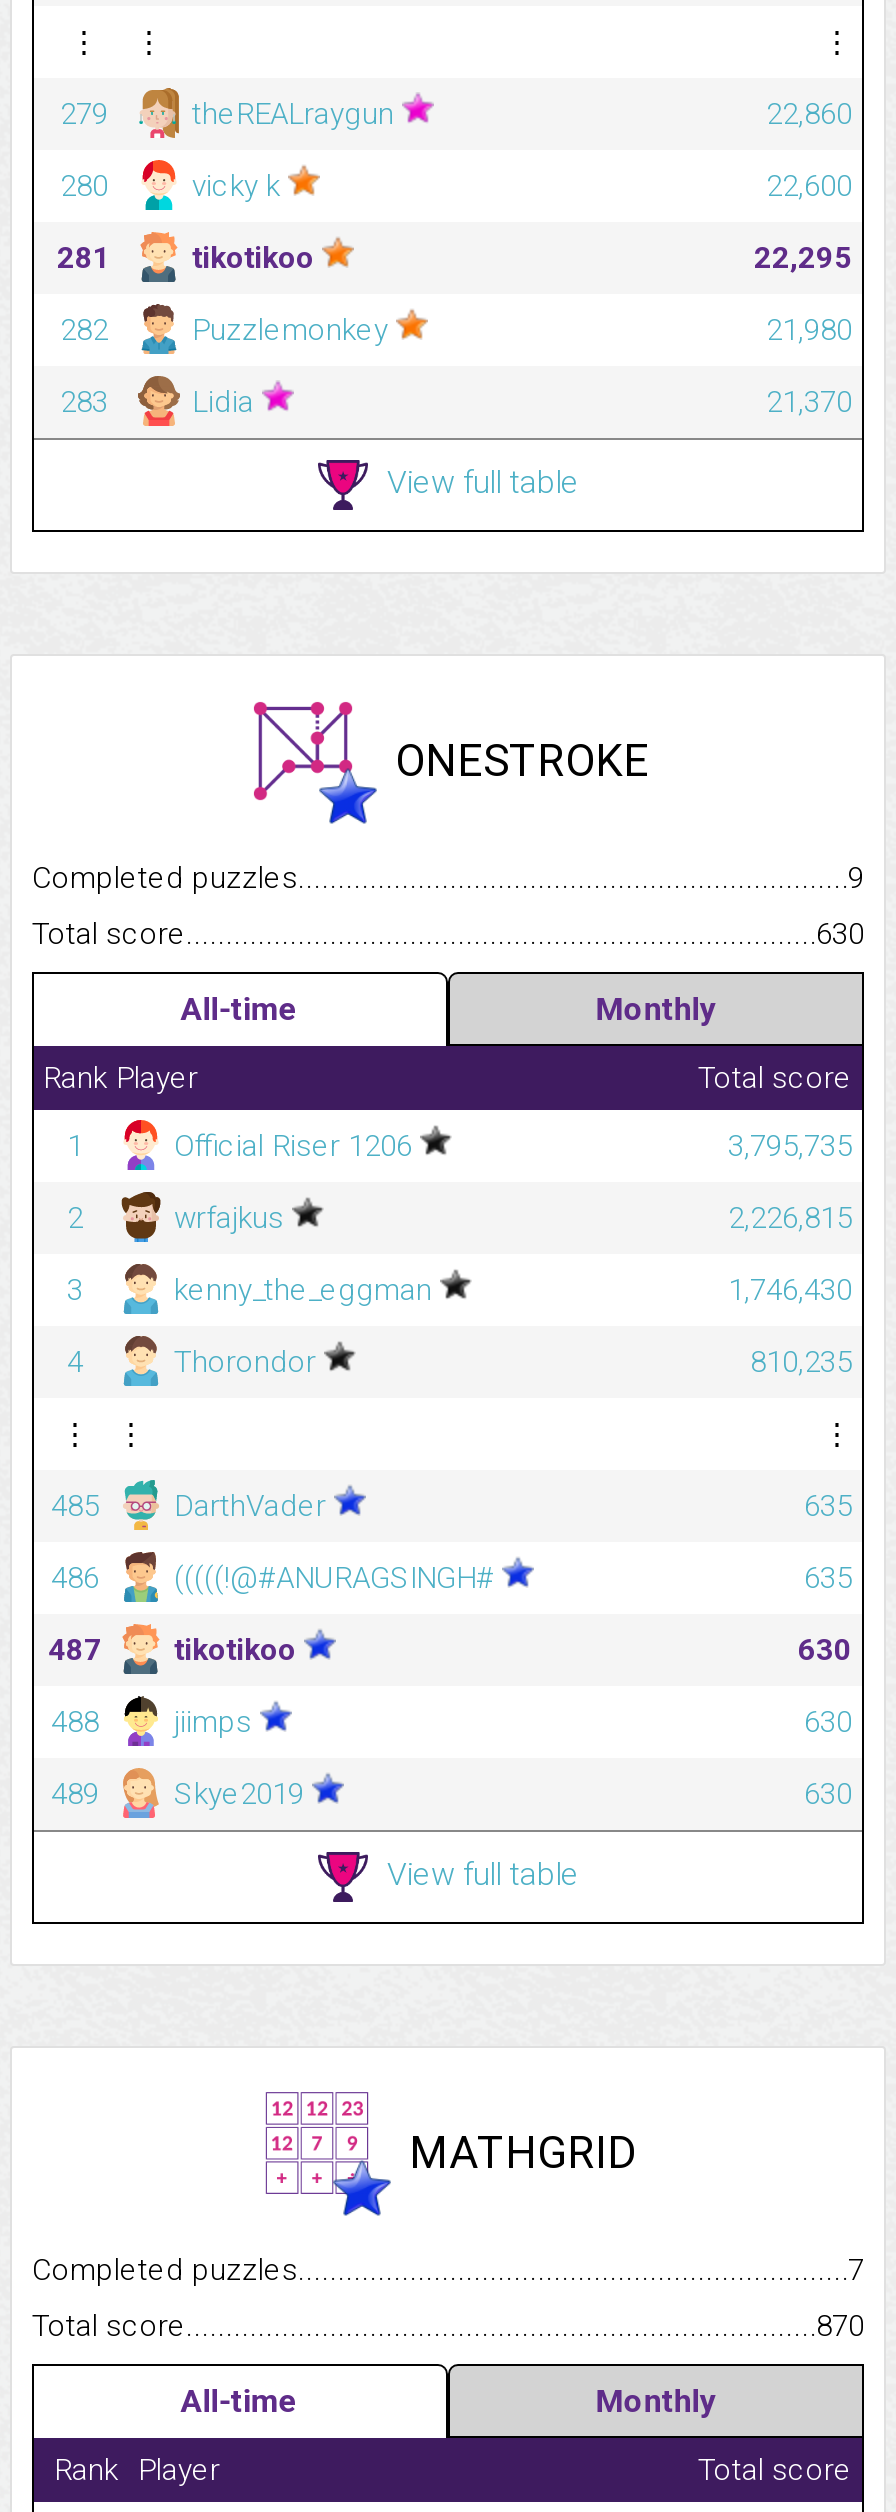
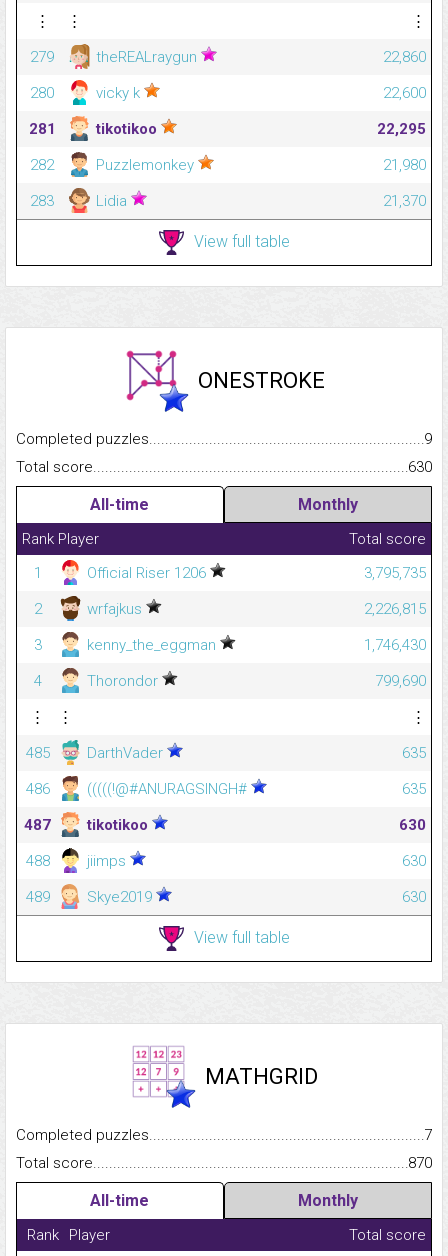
- 810,235
+ 799,690
